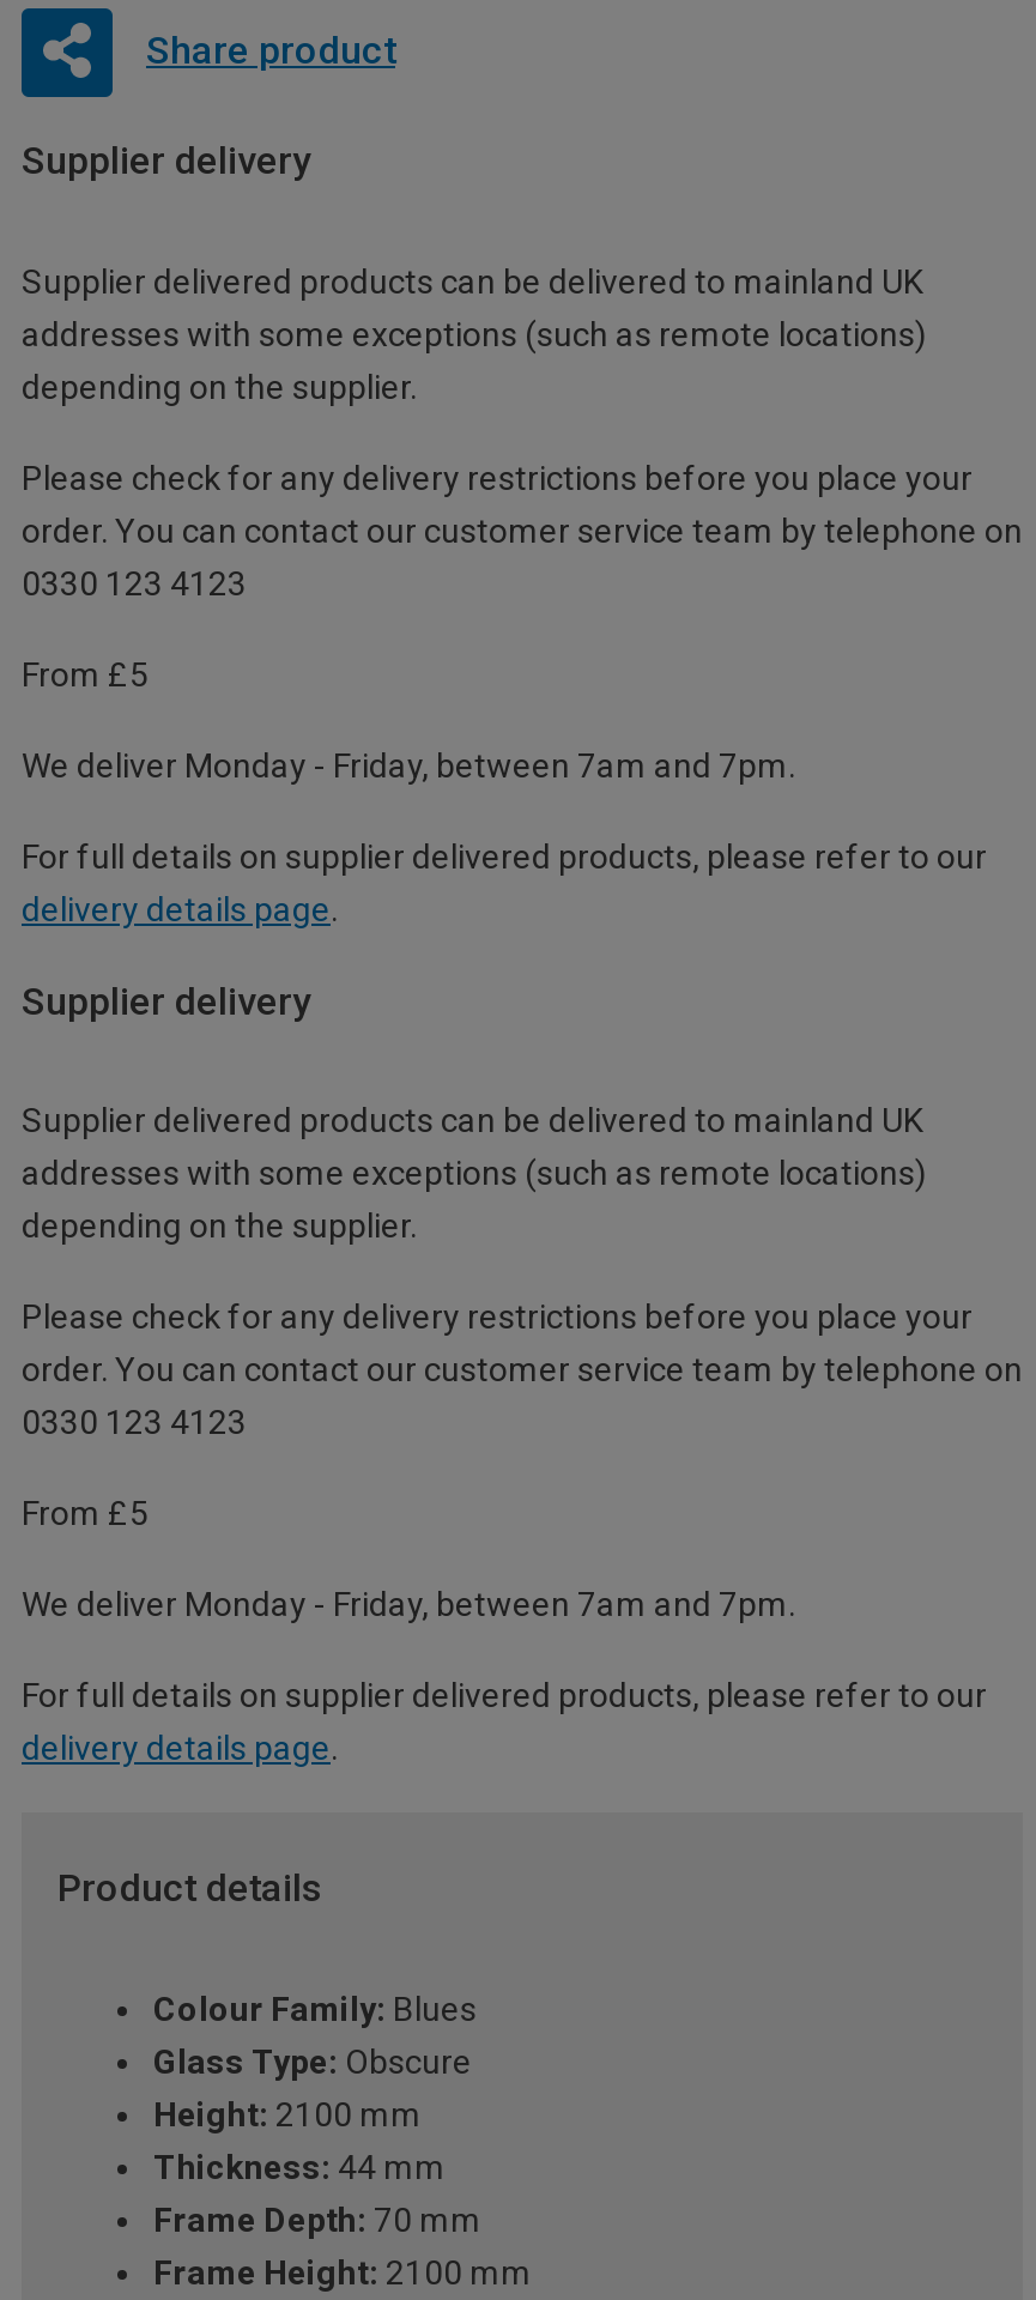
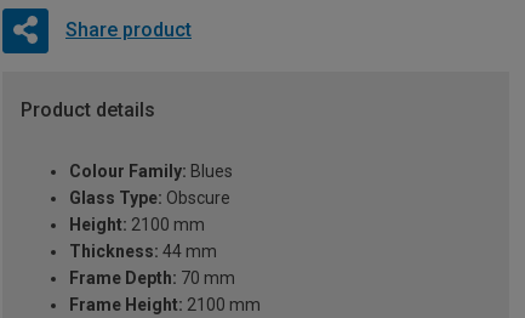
- Supplier delivery
- Supplier delivered products can be delivered to mainland UK
- addresses with some exceptions (such as remote locations)
- depending on the supplier.
- Please check for any delivery restrictions before you place your
- order. You can contact our customer service team by telephone on
- 0330 123 4123
- From £5
- We deliver Monday - Friday, between 7am and 7pm.
- For full details on supplier delivered products, please refer to our
- delivery details page.
- Supplier delivery
- Supplier delivered products can be delivered to mainland UK
- addresses with some exceptions (such as remote locations)
- depending on the supplier.
- Please check for any delivery restrictions before you place your
- order. You can contact our customer service team by telephone on
- 0330 123 4123
- From £5
- We deliver Monday - Friday, between 7am and 7pm.
- For full details on supplier delivered products, please refer to our
- delivery details page.
